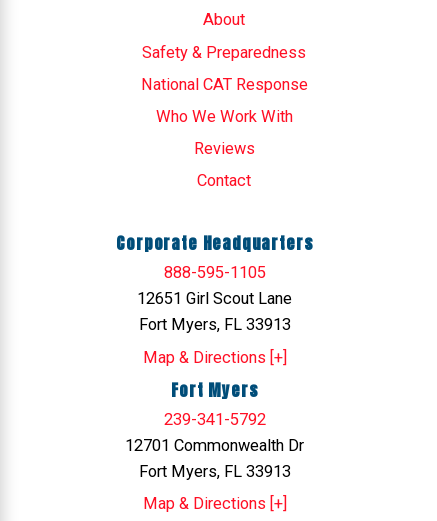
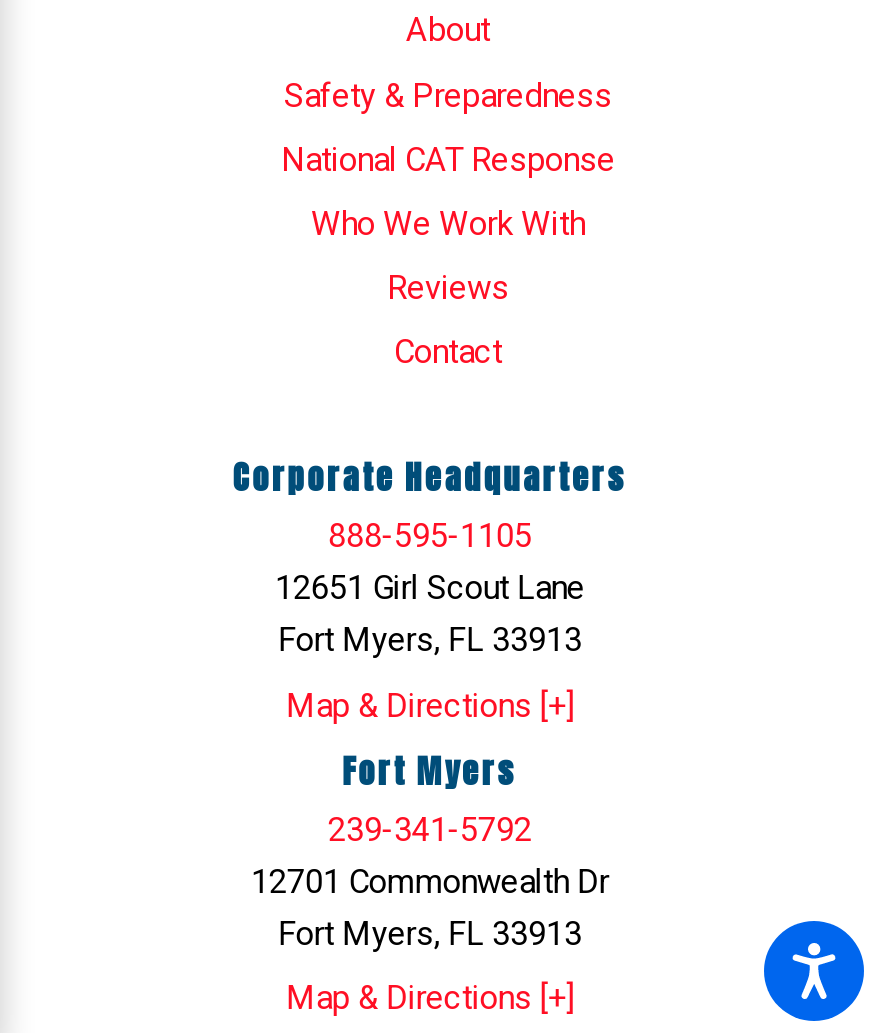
+ [image]
